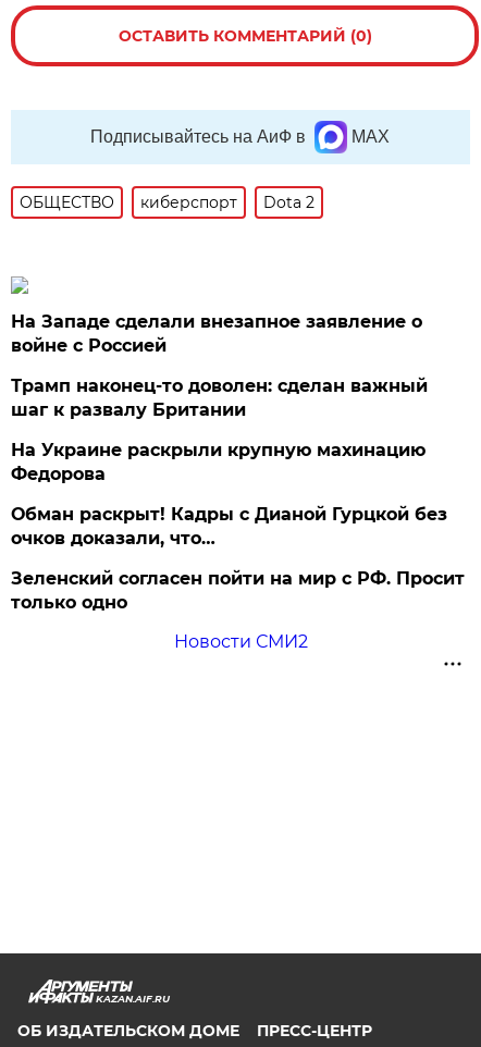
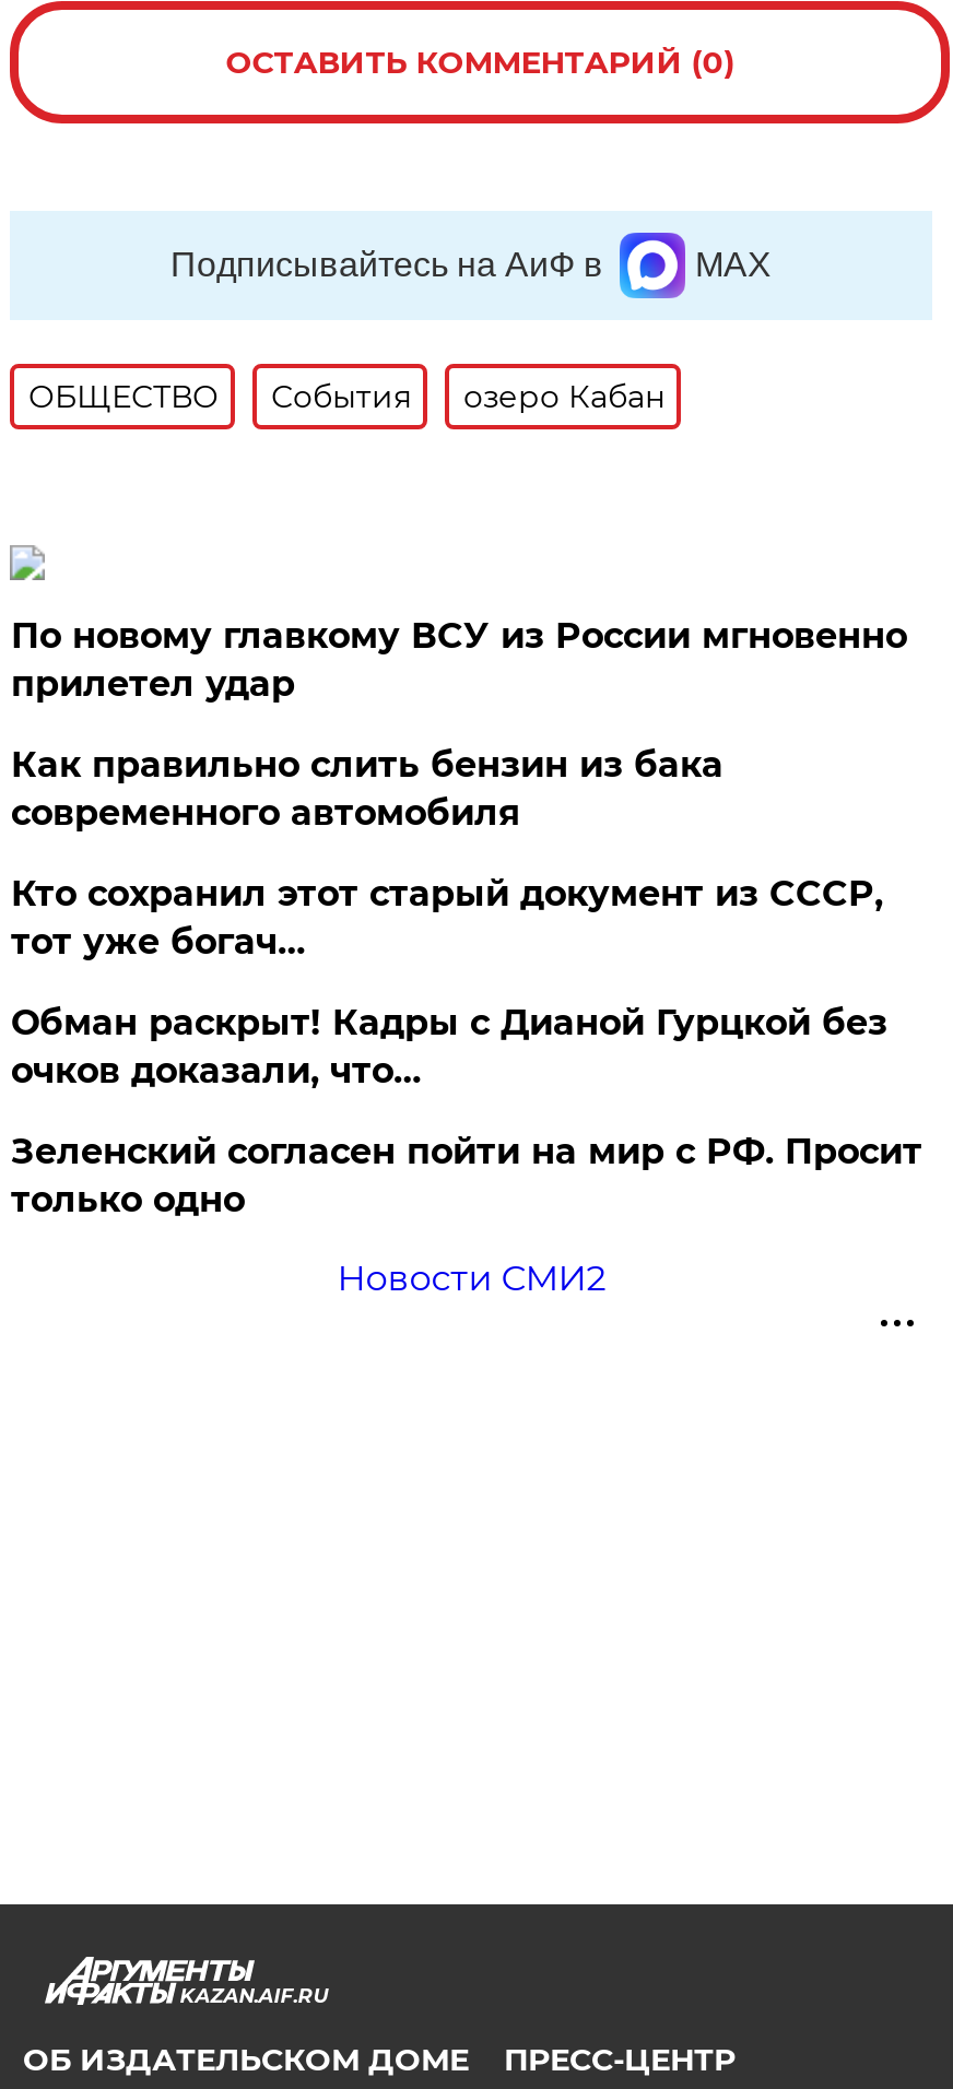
- киберспорт
- Dota 2
+ События
+ озеро Кабан

- На Западе сделали внезапное заявление о
- войне с Россией
+ По новому главкому ВСУ из России мгновенно
+ прилетел удар

- Трамп наконец-то доволен: сделан важный
- шаг к развалу Британии
+ Как правильно слить бензин из бака
+ современного автомобиля

- На Украине раскрыли крупную махинацию
- Федорова
+ Кто сохранил этот старый документ из СССР,
+ тот уже богач…
